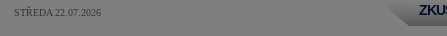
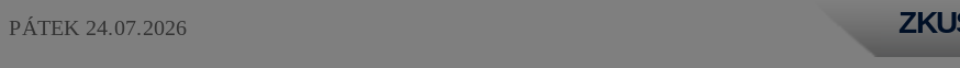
- STŘEDA 22.07.2026
+ PÁTEK 24.07.2026
